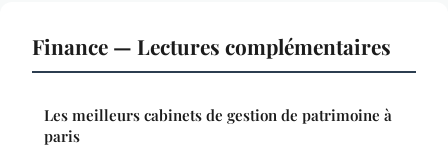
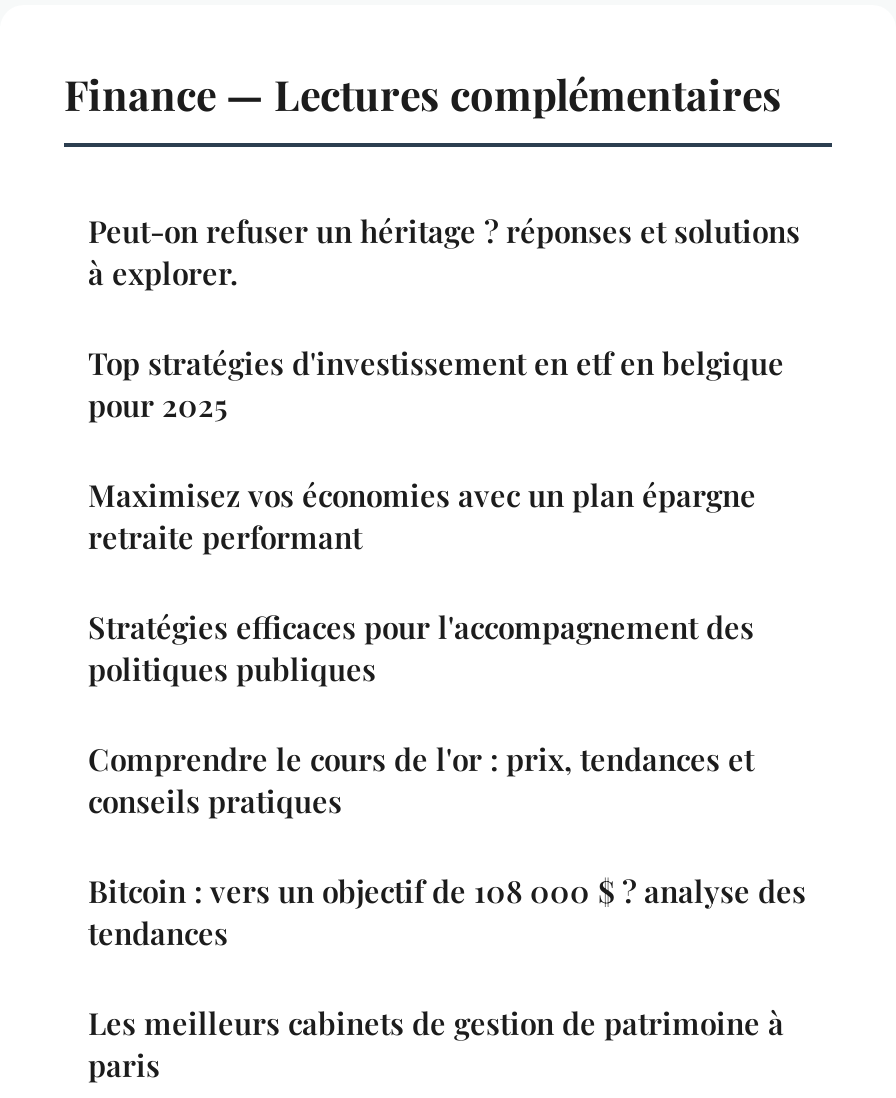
+ Peut-on refuser un héritage ? réponses et solutions
+ à explorer.
+ Top stratégies d'investissement en etf en belgique
+ pour 2025
+ Maximisez vos économies avec un plan épargne
+ retraite performant
+ Stratégies efficaces pour l'accompagnement des
+ politiques publiques
+ Comprendre le cours de l'or : prix, tendances et
+ conseils pratiques
+ Bitcoin : vers un objectif de 108 000 $ ? analyse des
+ tendances
